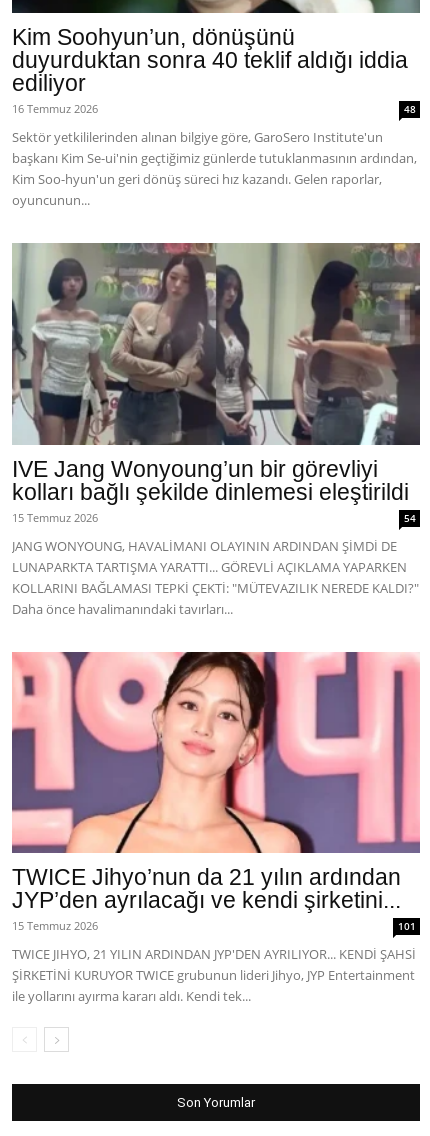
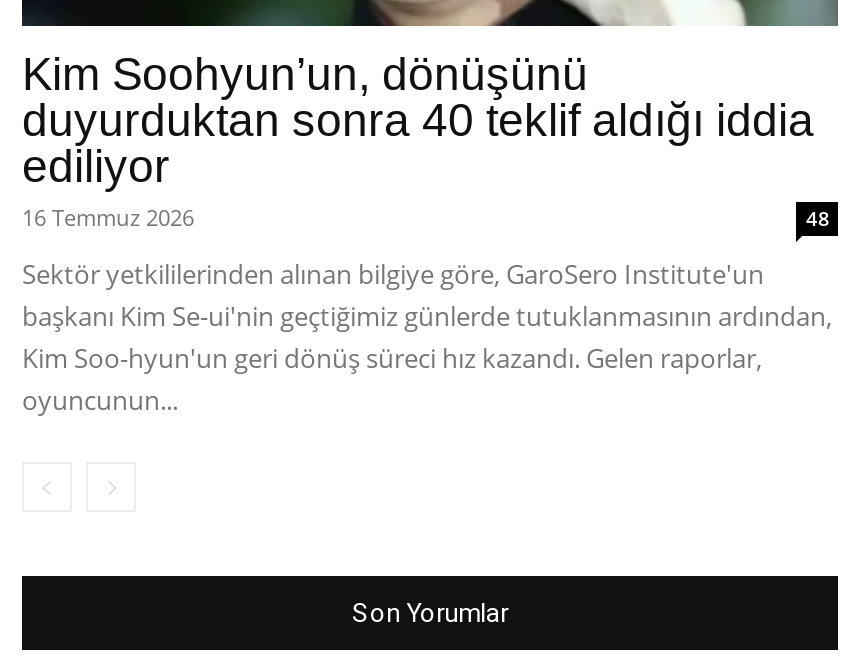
- [image]
- IVE Jang Wonyoung’un bir görevliyi
- kolları bağlı şekilde dinlemesi eleştirildi
- 15 Temmuz 2026
- 54
- JANG WONYOUNG, HAVALİMANI OLAYININ ARDINDAN ŞİMDİ DE
- LUNAPARKTA TARTIŞMA YARATTI... GÖREVLİ AÇIKLAMA YAPARKEN
- KOLLARINI BAĞLAMASI TEPKİ ÇEKTİ: "MÜTEVAZILIK NEREDE KALDI?"
- Daha önce havalimanındaki tavırları...

- [image]
- TWICE Jihyo’nun da 21 yılın ardından
- JYP’den ayrılacağı ve kendi şirketini...
- 15 Temmuz 2026
- 101
- TWICE JIHYO, 21 YILIN ARDINDAN JYP'DEN AYRILIYOR... KENDİ ŞAHSİ
- ŞİRKETİNİ KURUYOR TWICE grubunun lideri Jihyo, JYP Entertainment
- ile yollarını ayırma kararı aldı. Kendi tek...
